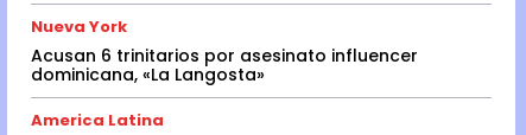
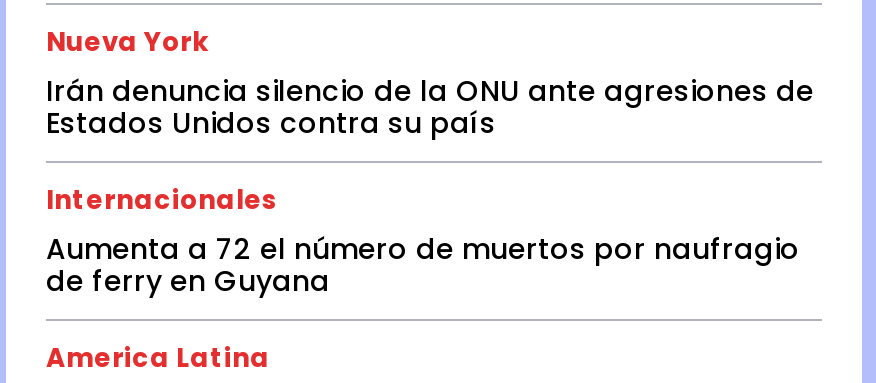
- Acusan 6 trinitarios por asesinato influencer
- dominicana, «La Langosta»
+ Irán denuncia silencio de la ONU ante agresiones de
+ Estados Unidos contra su país
+ Internacionales
+ Aumenta a 72 el número de muertos por naufragio
+ de ferry en Guyana
